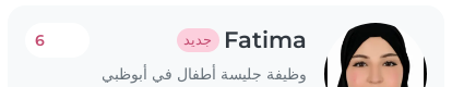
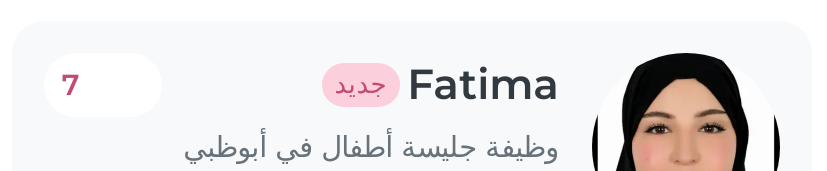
- 6
+ 7
